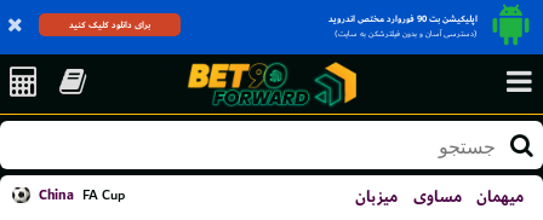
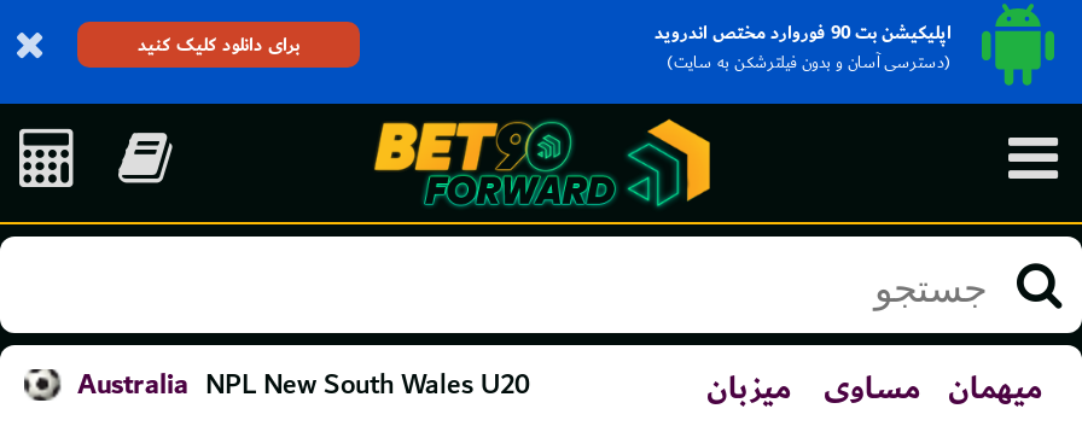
- China FA Cup
+ Australia NPL New South Wales U20
